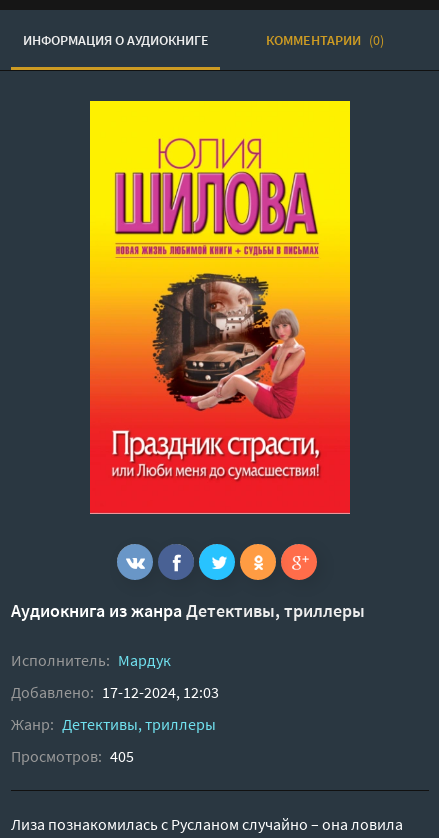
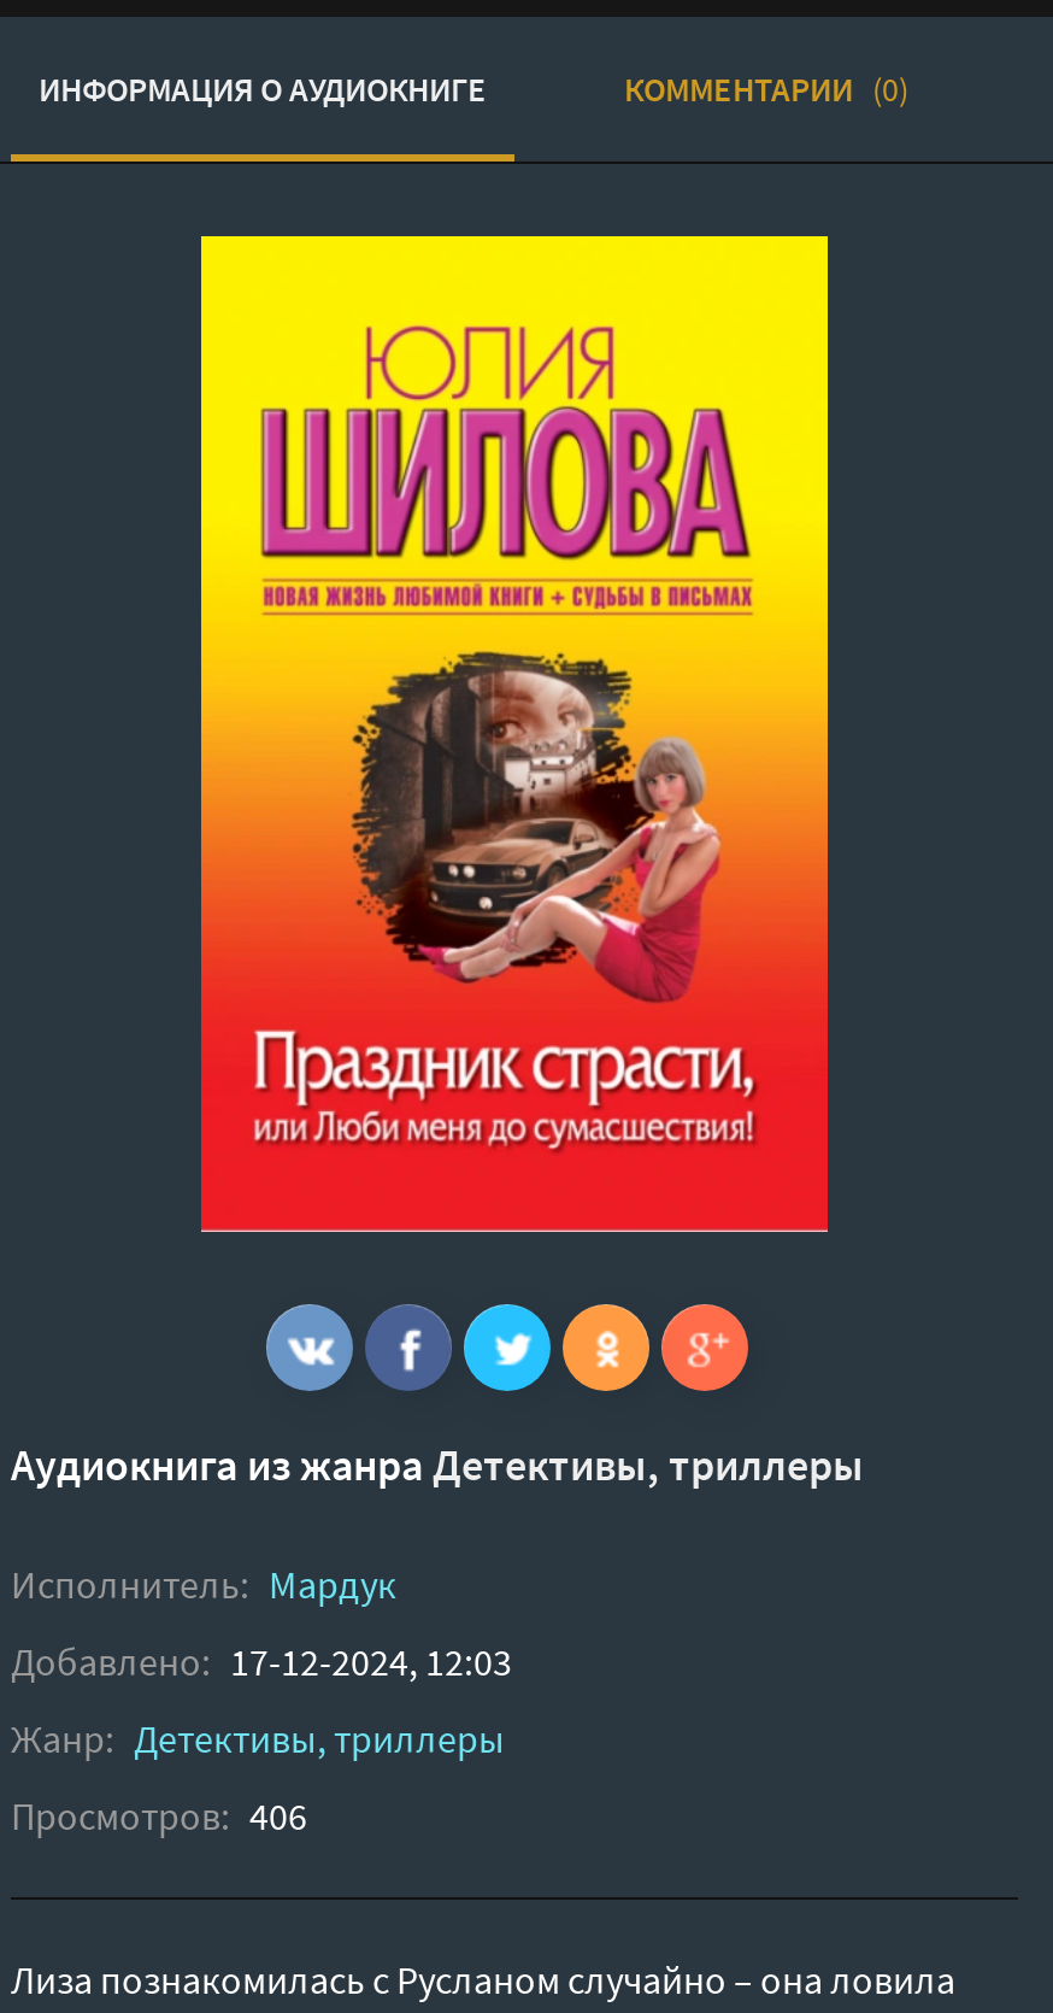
- Просмотров: 405
+ Просмотров: 406
